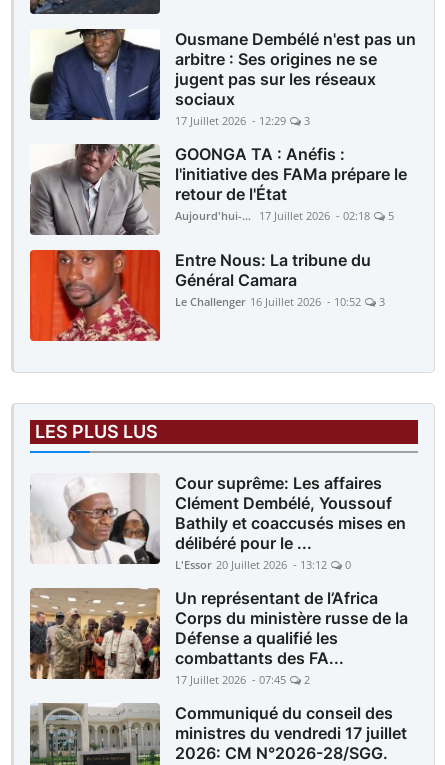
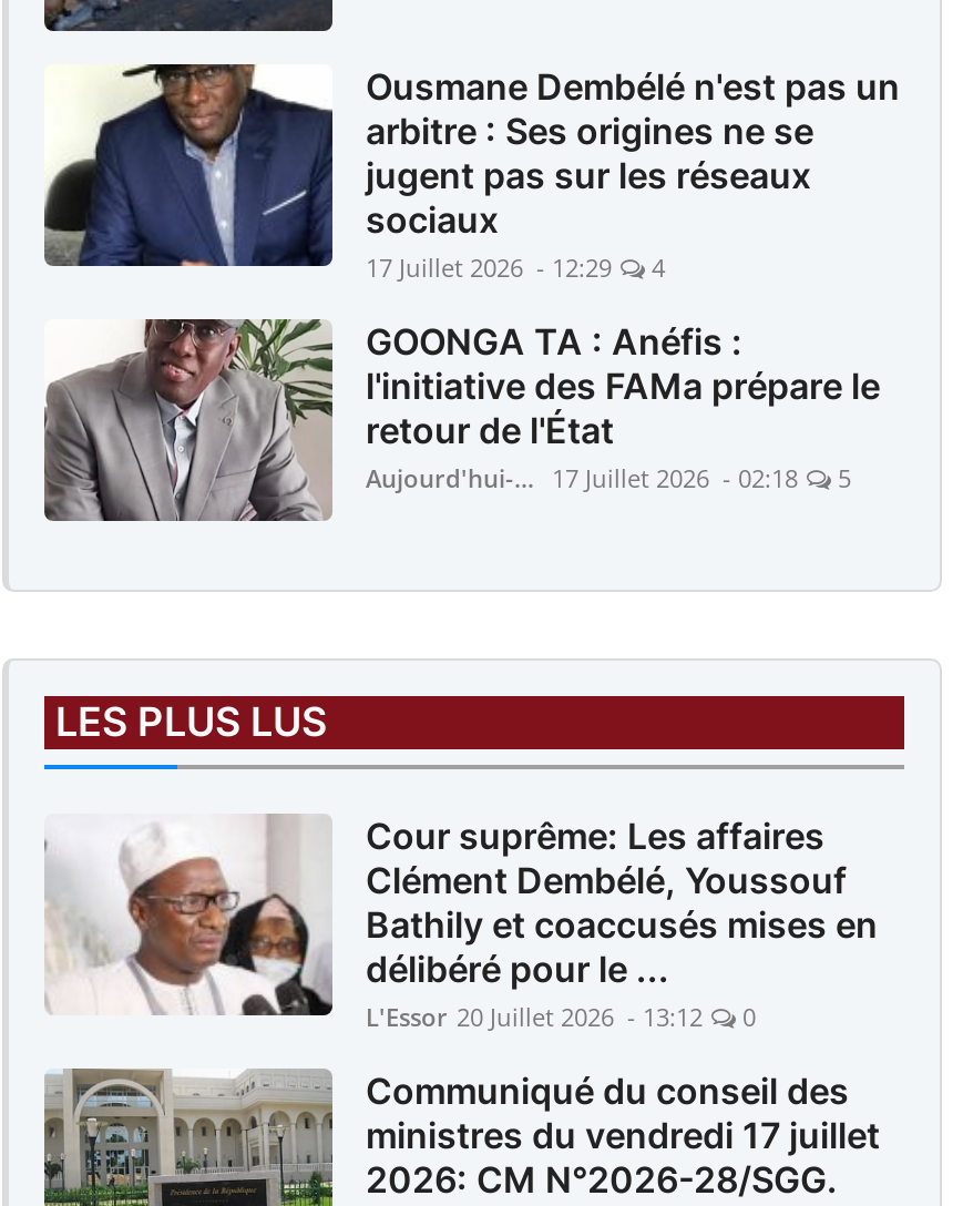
- 17 Juillet 2026 - 12:29 3
+ 17 Juillet 2026 - 12:29 4

- [image]
- Entre Nous: La tribune du
- Général Camara
- Le Challenger 16 Juillet 2026 - 10:52
- 3

- [image]
- Un représentant de l’Africa
- Corps du ministère russe de la
- Défense a qualifié les
- combattants des FA...
- 17 Juillet 2026 - 07:45
- 2
